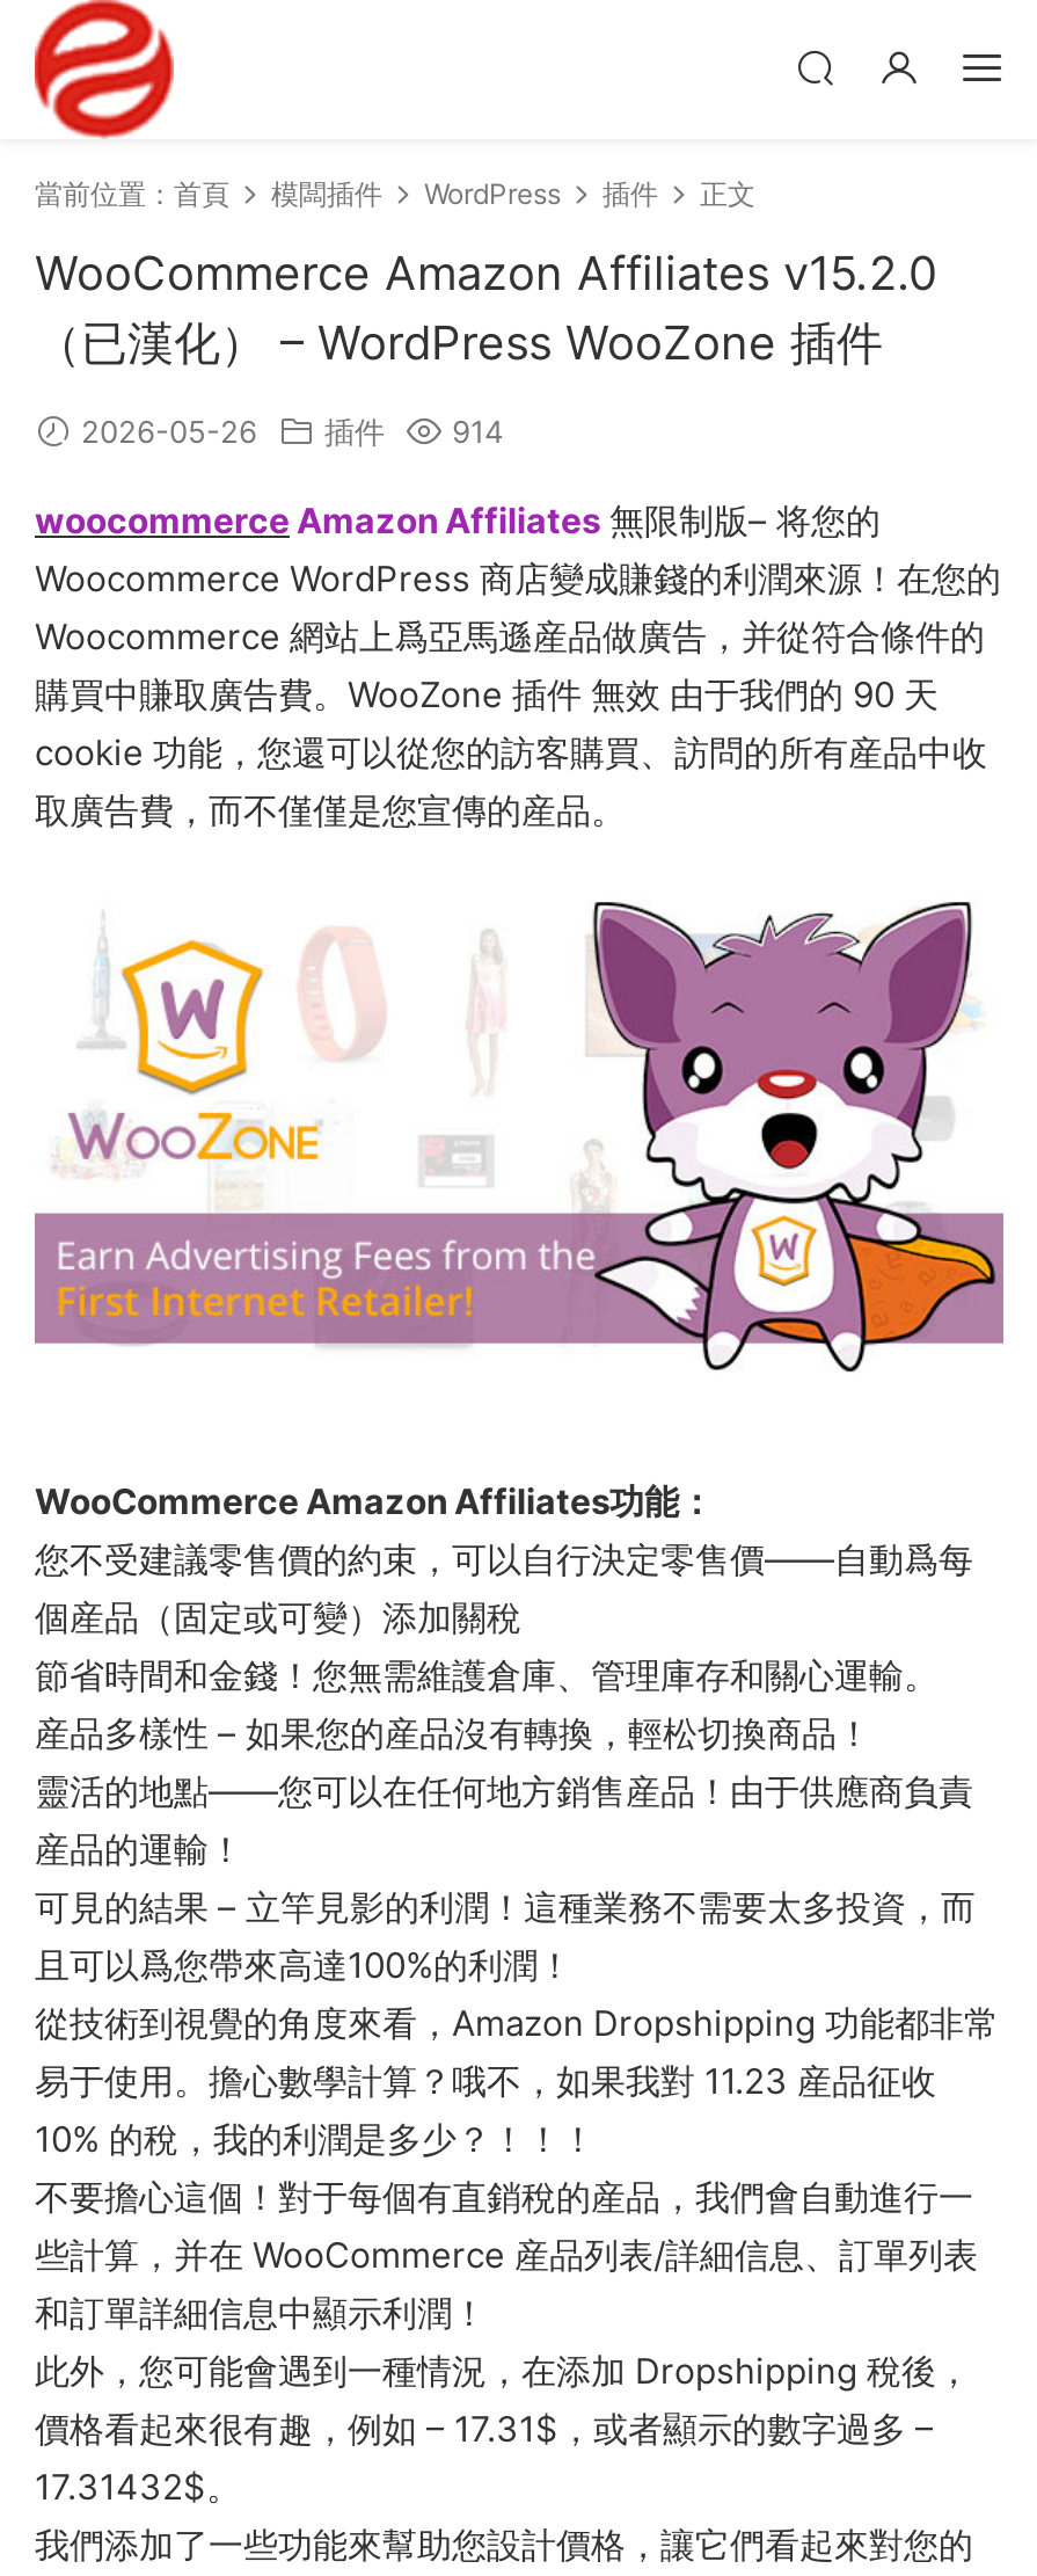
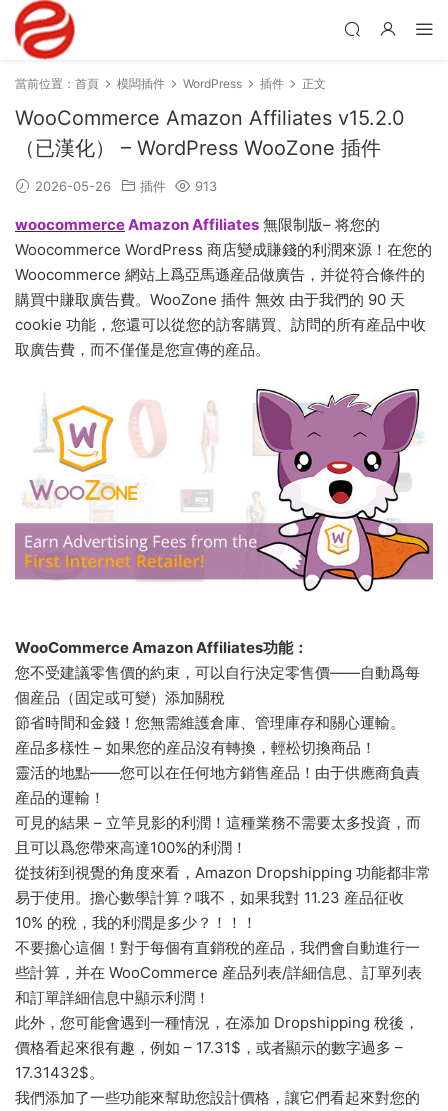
- 2026-05-26 插件 914
+ 2026-05-26 插件 913
